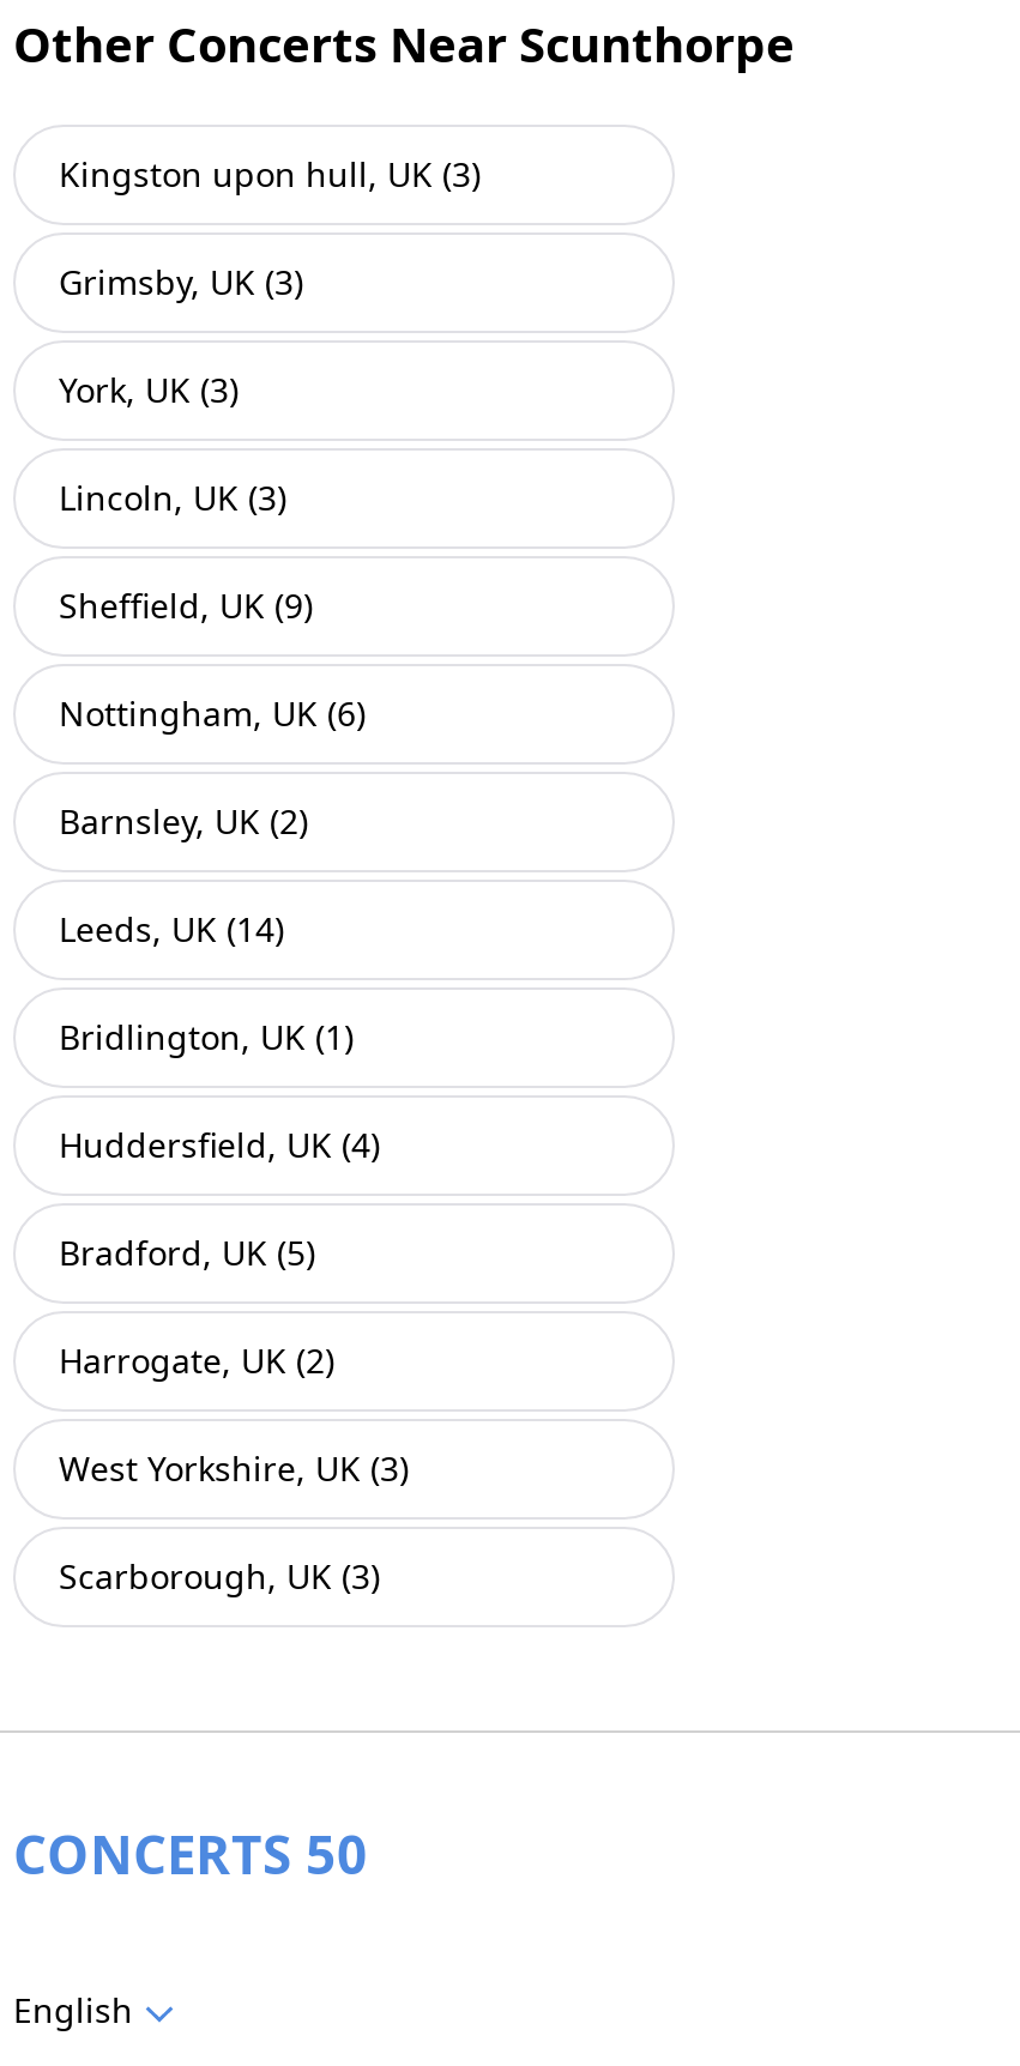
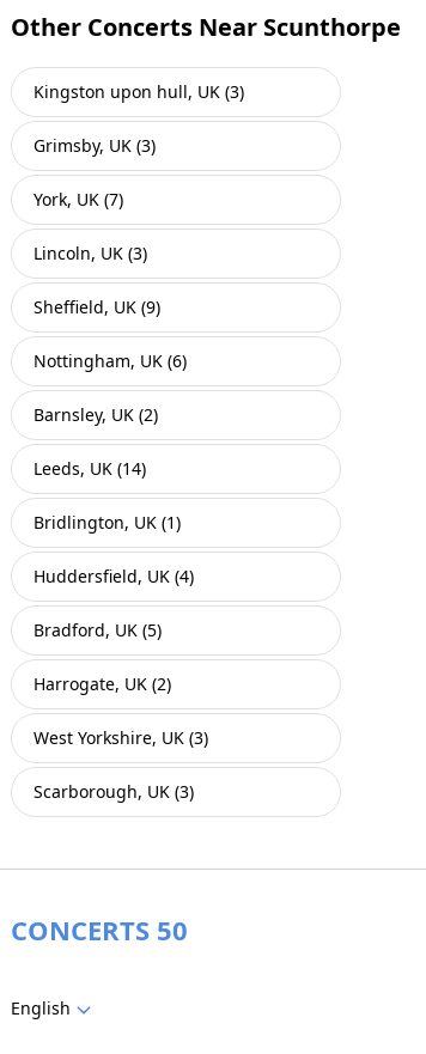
- York, UK (3)
+ York, UK (7)
